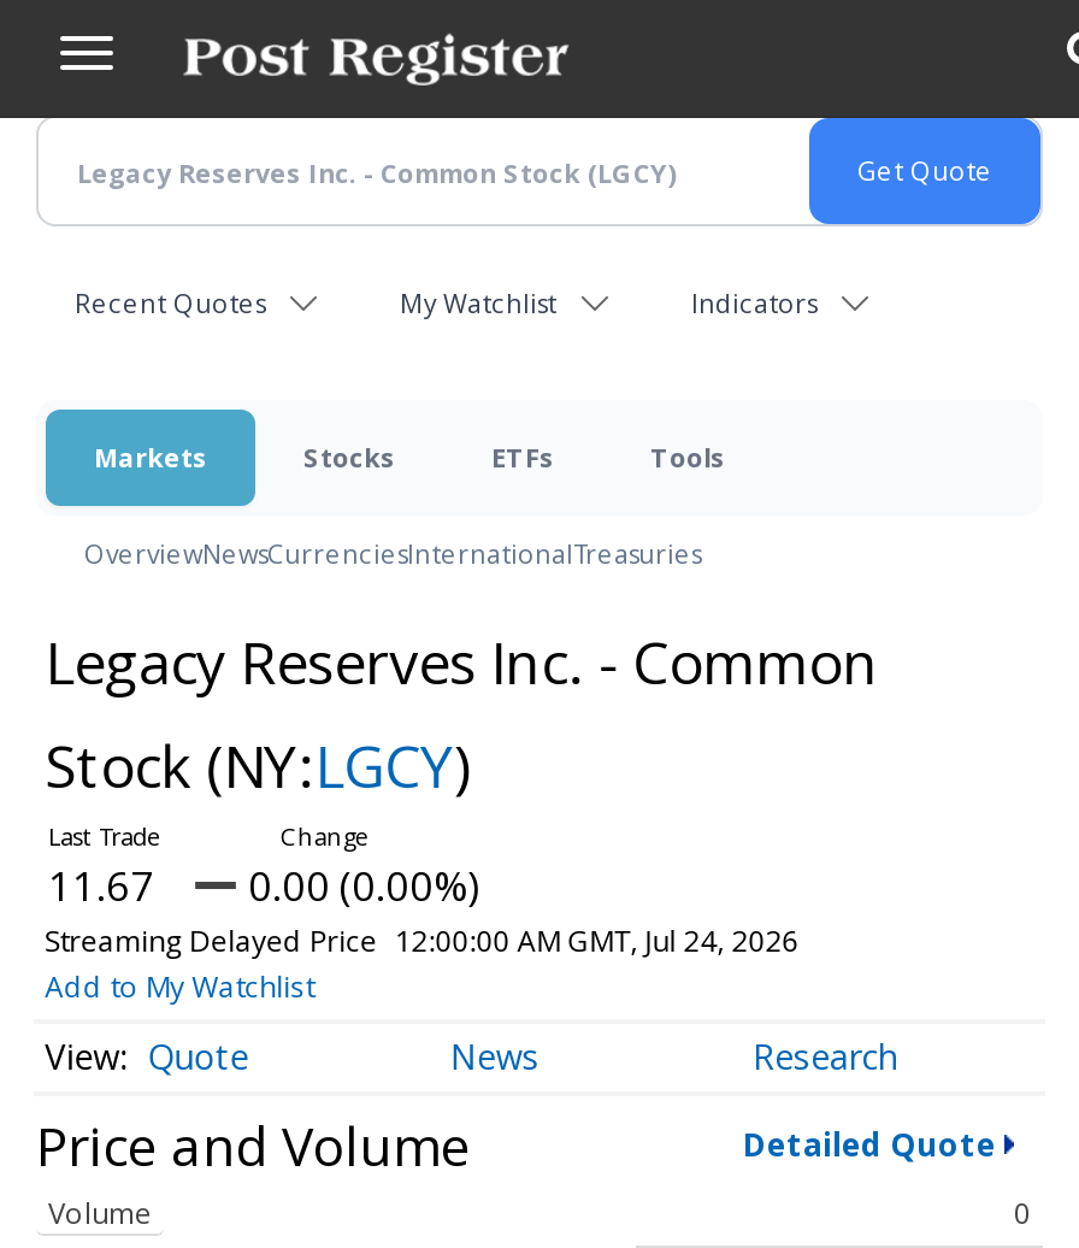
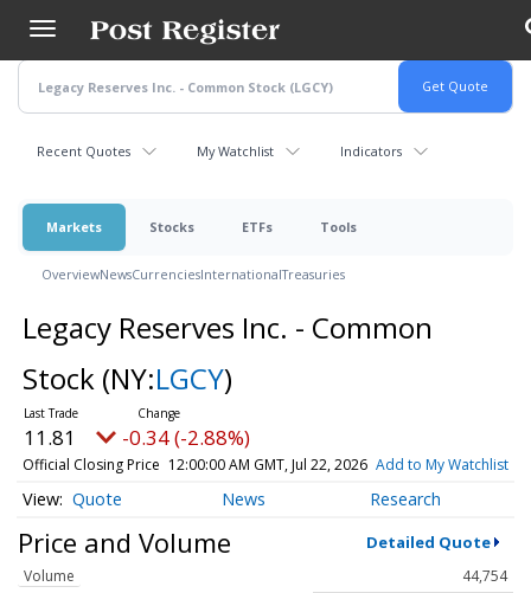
- 11.67
- 0.00 (0.00%)
- Streaming Delayed Price 12:00:00 AM GMT, Jul 24, 2026
- Add to My Watchlist
+ 11.81
+ -0.34 (-2.88%)
+ Official Closing Price 12:00:00 AM GMT, Jul 22, 2026 Add to My Watchlist

- 0
+ 44,754
